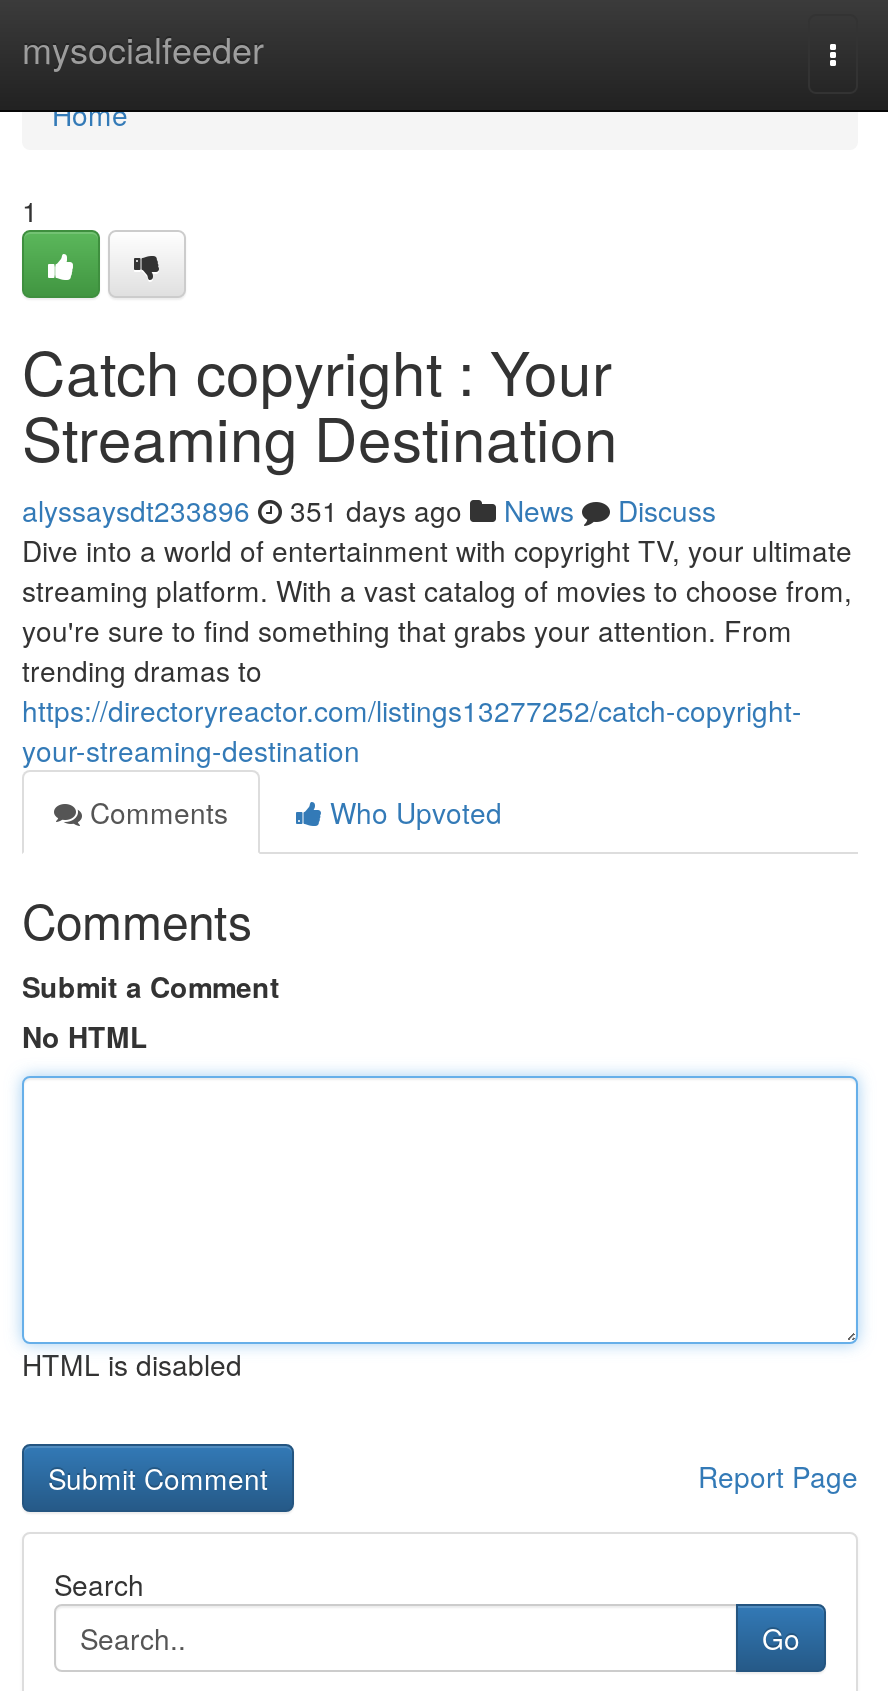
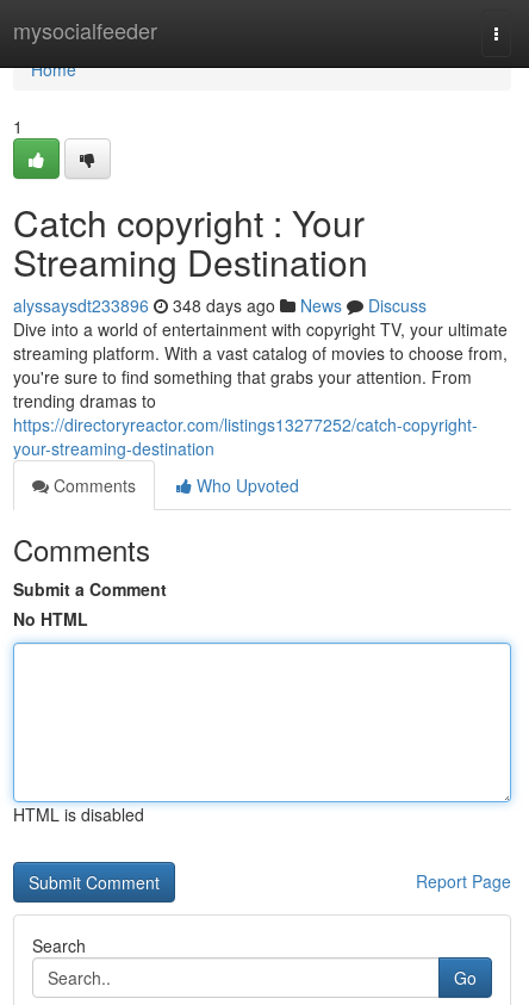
- alyssaysdt233896 351 days ago News Discuss
+ alyssaysdt233896 348 days ago News Discuss
